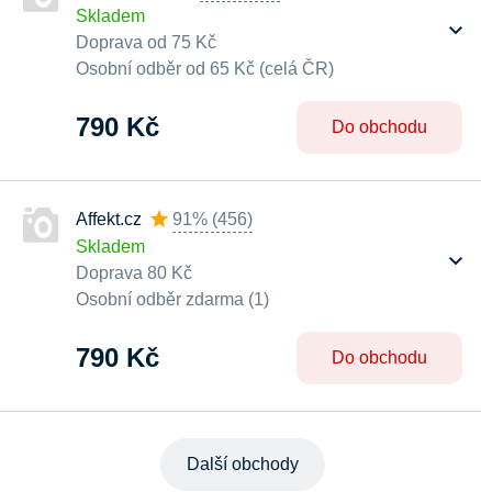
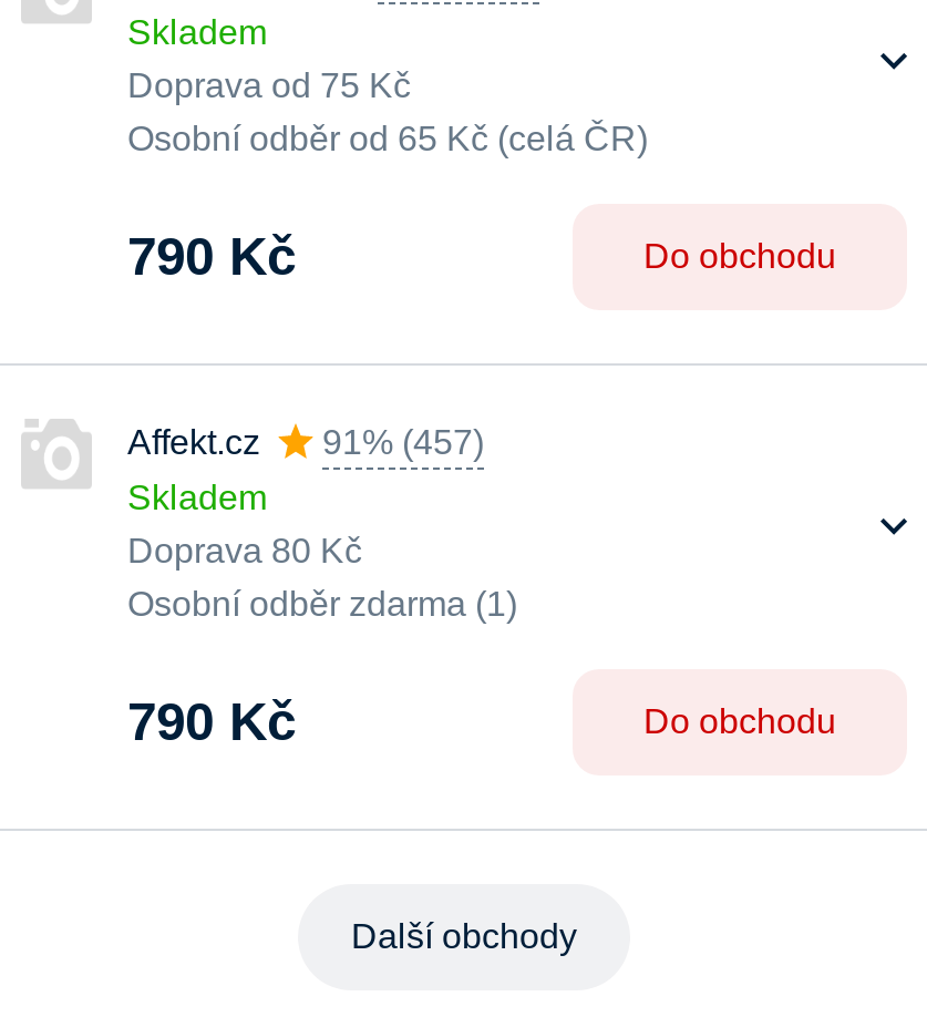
- Affekt.cz 91% (456)
+ Affekt.cz 91% (457)
